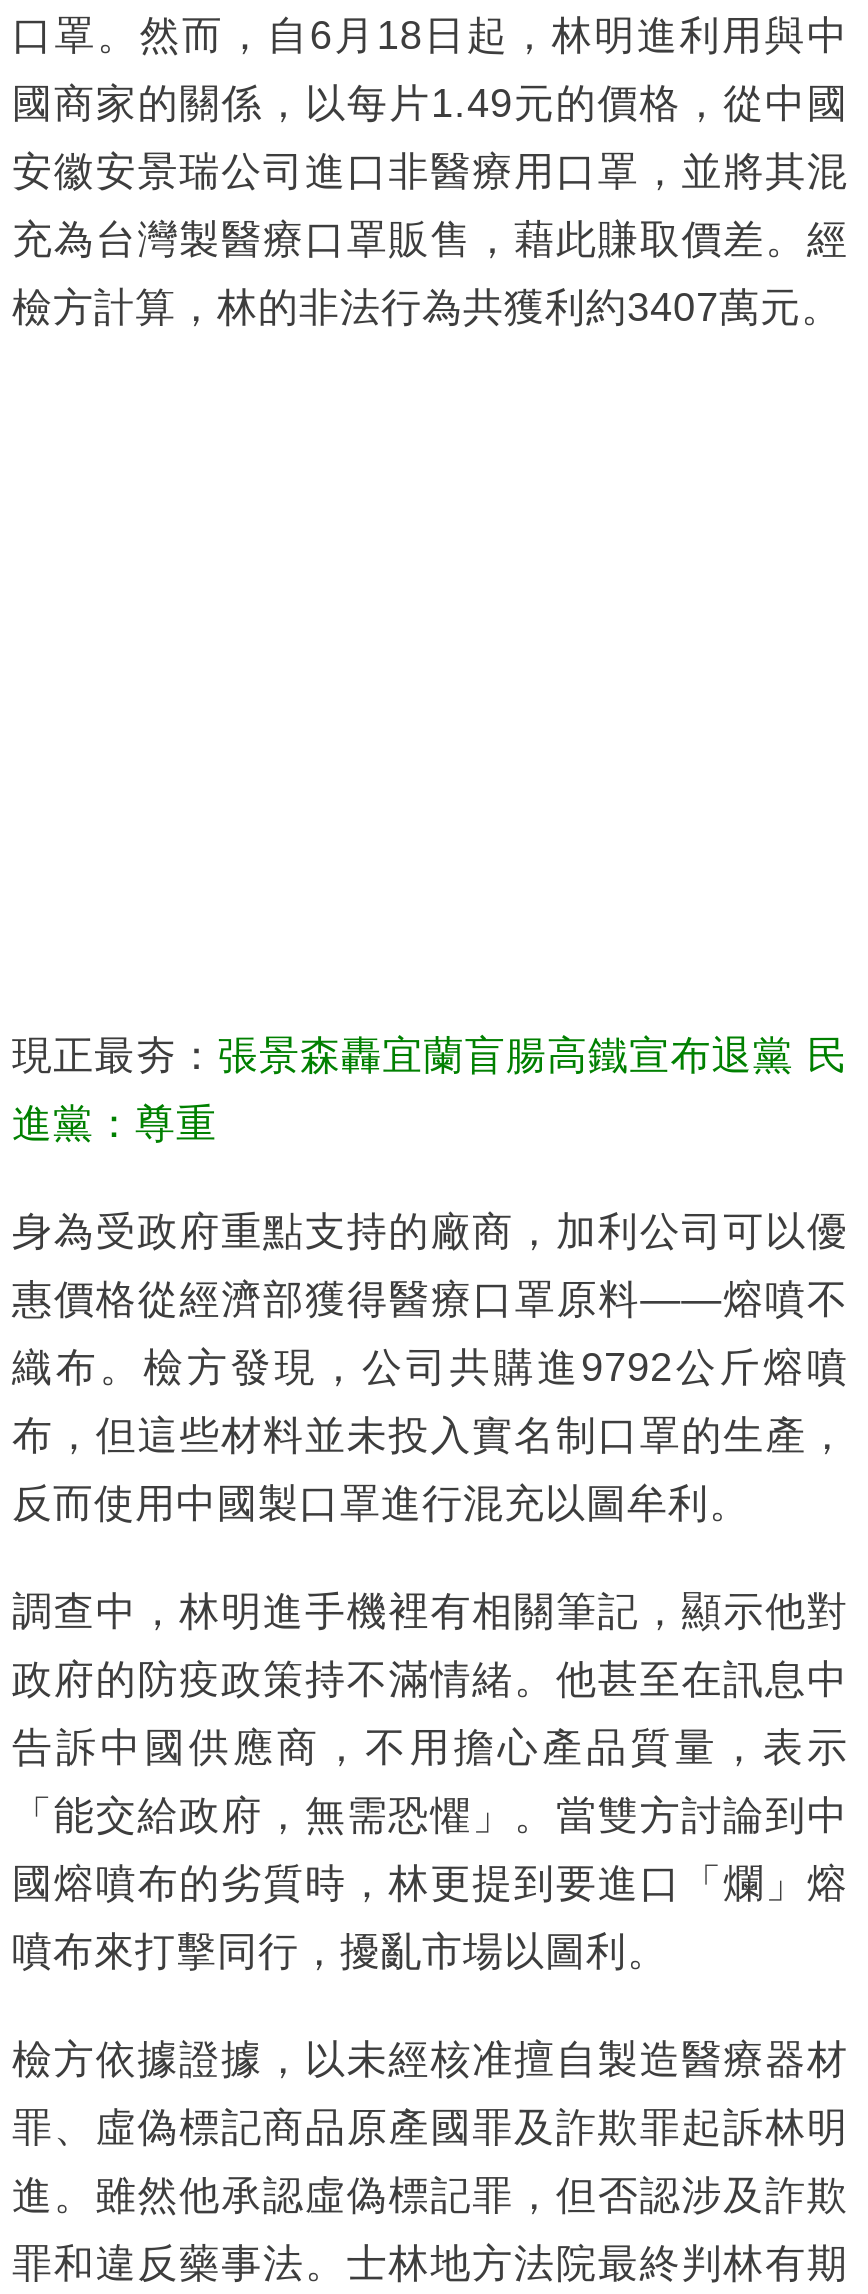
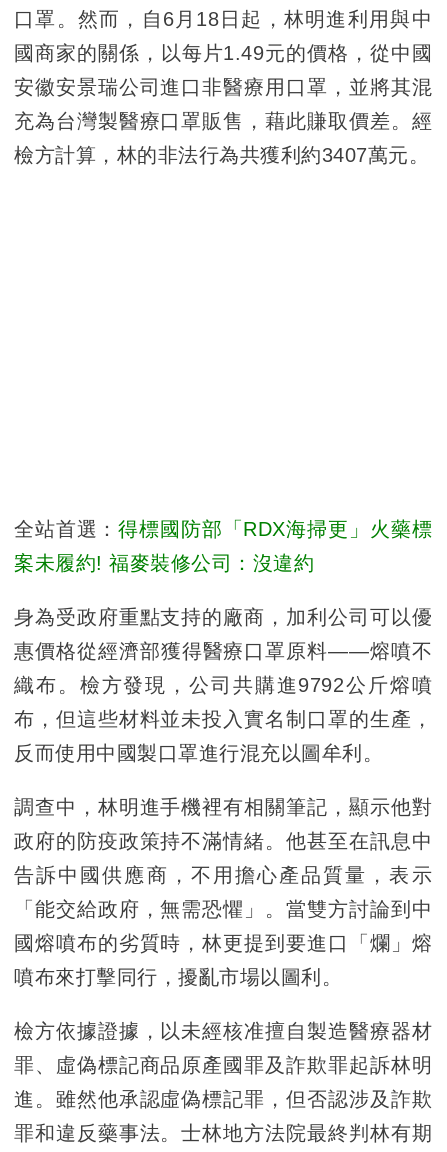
- 現正最夯：張景森轟宜蘭盲腸高鐵宣布退黨 民
+ 全站首選：得標國防部「RDX海掃更」火藥標

- 進黨：尊重
+ 案未履約! 福麥裝修公司：沒違約
